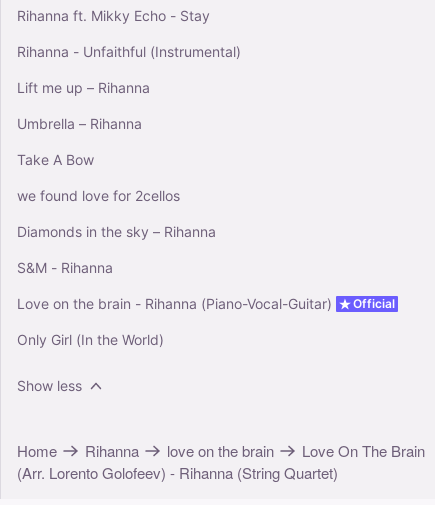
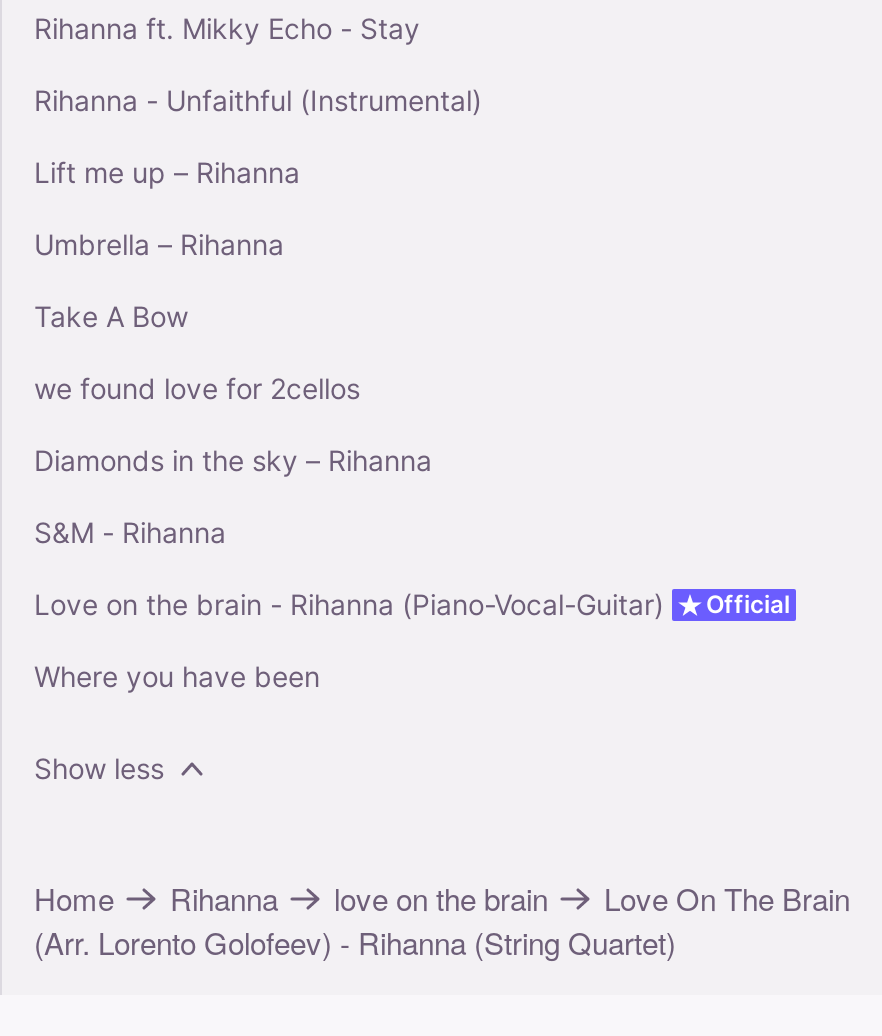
- Only Girl (In the World)
+ Where you have been
